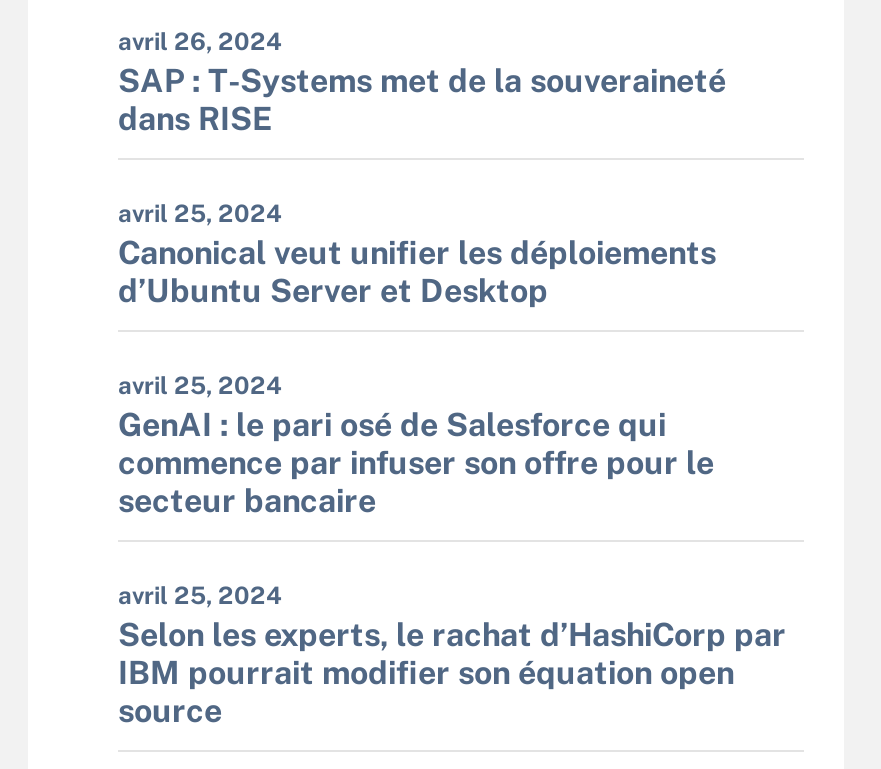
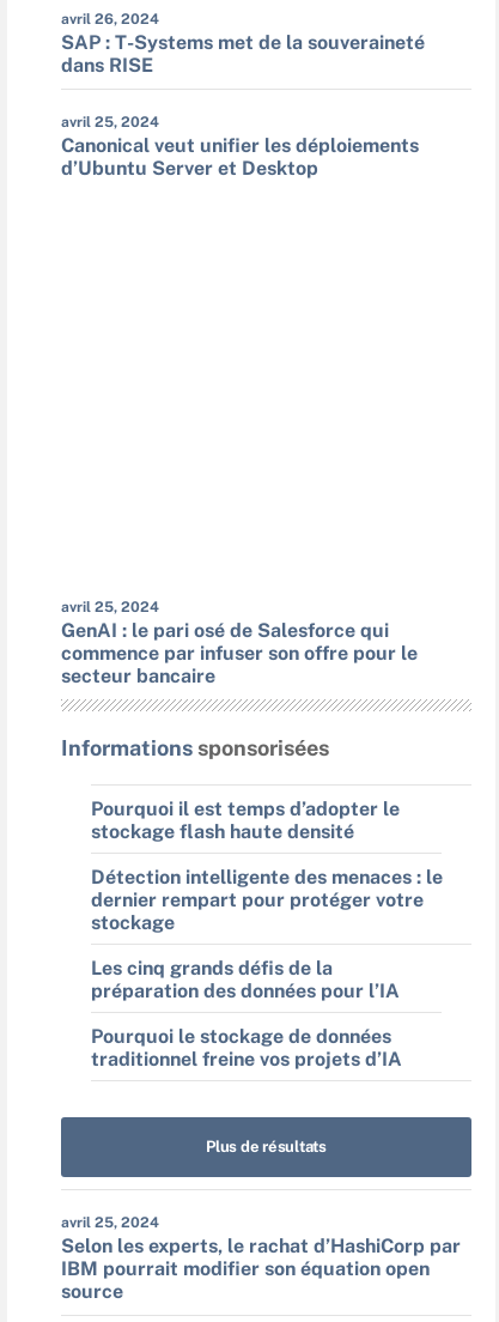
+ Informations sponsorisées
+ Pourquoi il est temps d’adopter le
+ stockage flash haute densité
+ Détection intelligente des menaces : le
+ dernier rempart pour protéger votre
+ stockage
+ Les cinq grands défis de la
+ préparation des données pour l’IA
+ Pourquoi le stockage de données
+ traditionnel freine vos projets d’IA

+ Plus de résultats
